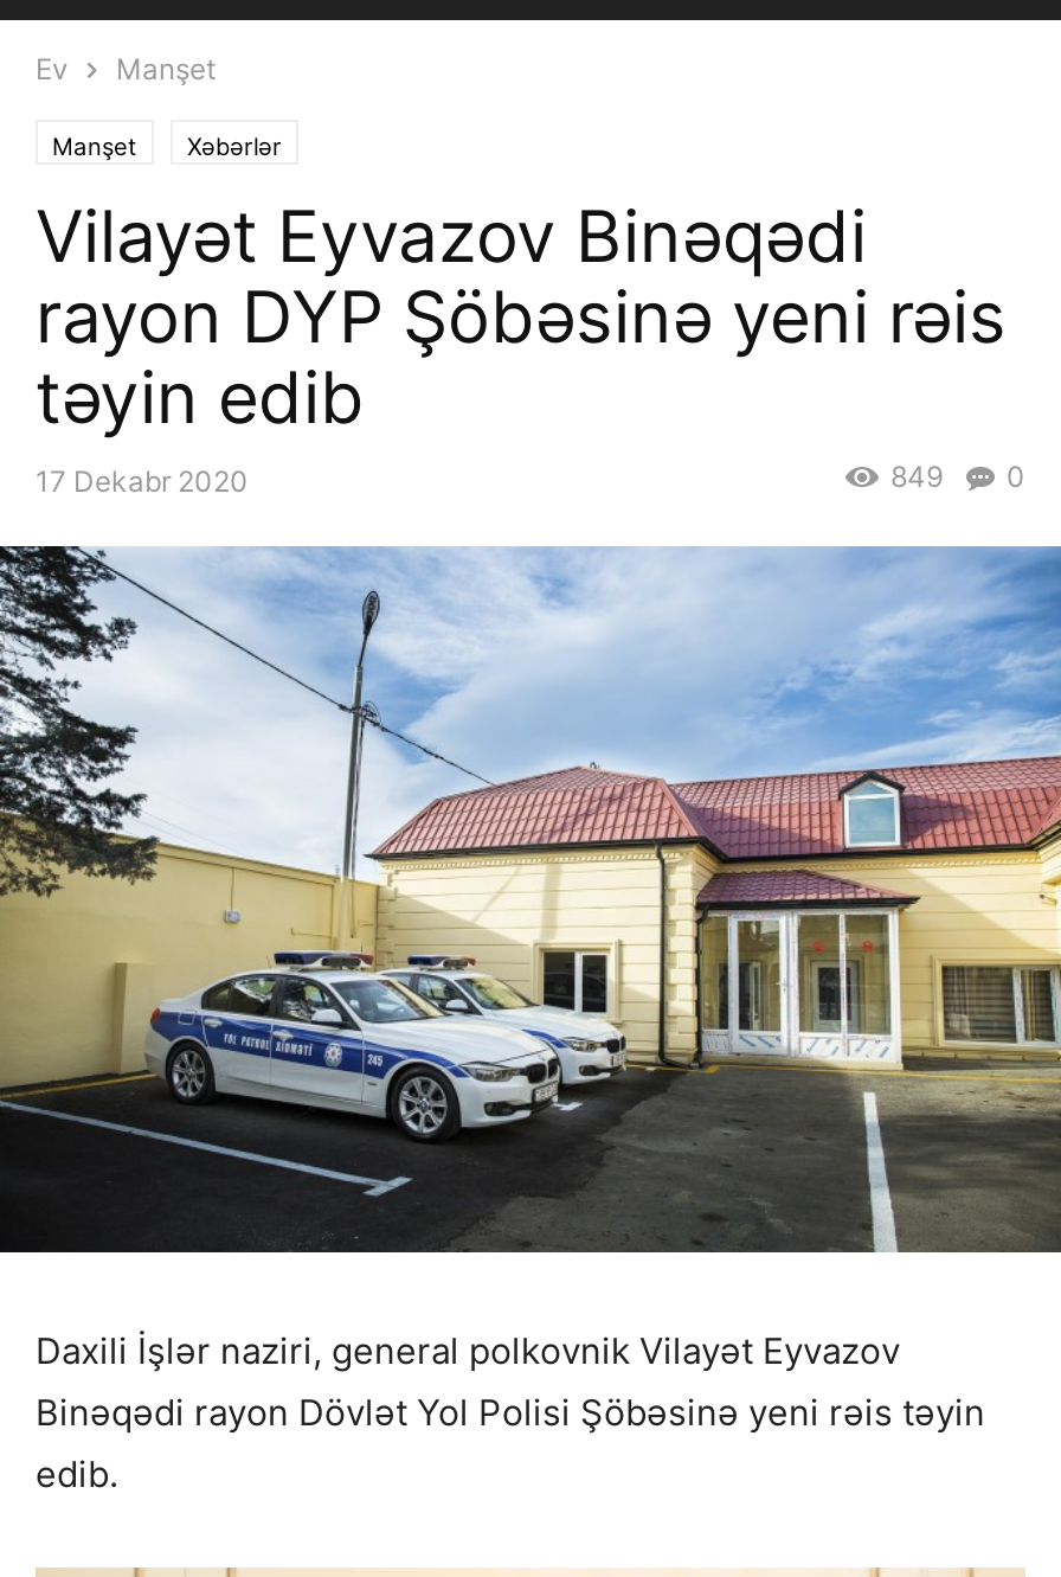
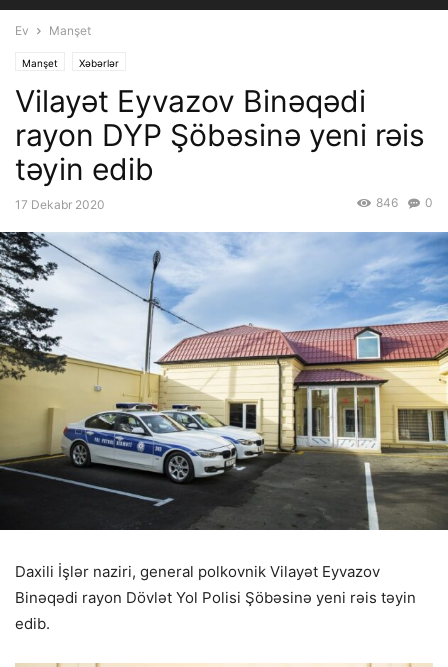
- 849 0
+ 846 0
